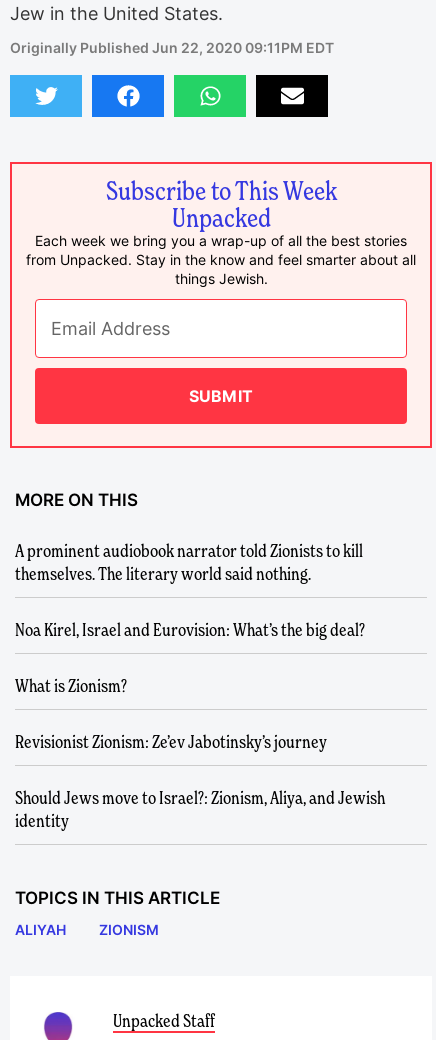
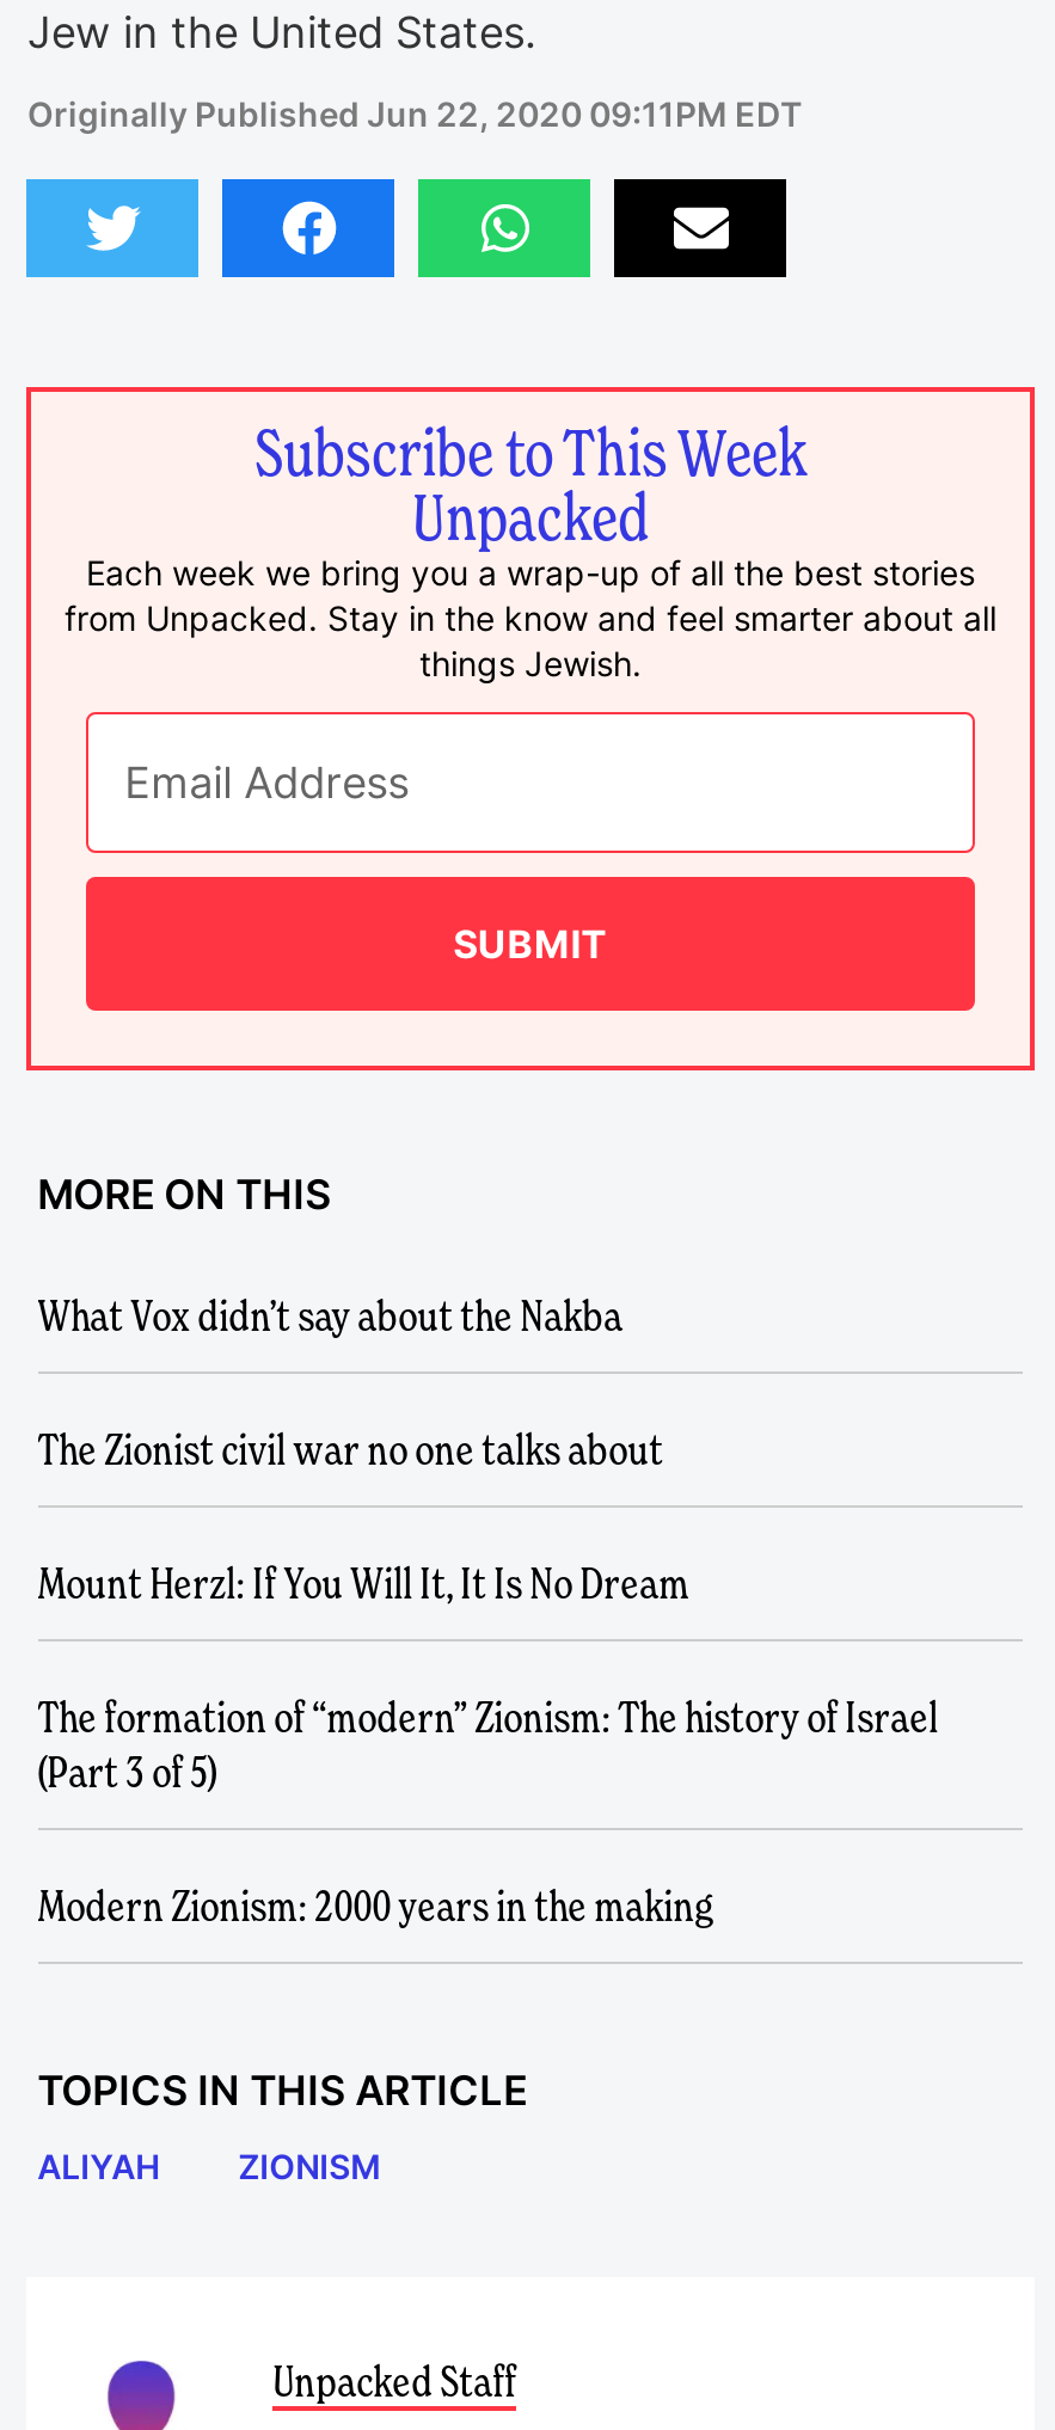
- A prominent audiobook narrator told Zionists to kill
- themselves. The literary world said nothing.
+ What Vox didn’t say about the Nakba

- Noa Kirel, Israel and Eurovision: What’s the big deal?
+ The Zionist civil war no one talks about

- What is Zionism?
+ Mount Herzl: If You Will It, It Is No Dream

- Revisionist Zionism: Ze’ev Jabotinsky’s journey
+ The formation of “modern” Zionism: The history of Israel
+ (Part 3 of 5)

- Should Jews move to Israel?: Zionism, Aliya, and Jewish
- identity
+ Modern Zionism: 2000 years in the making
